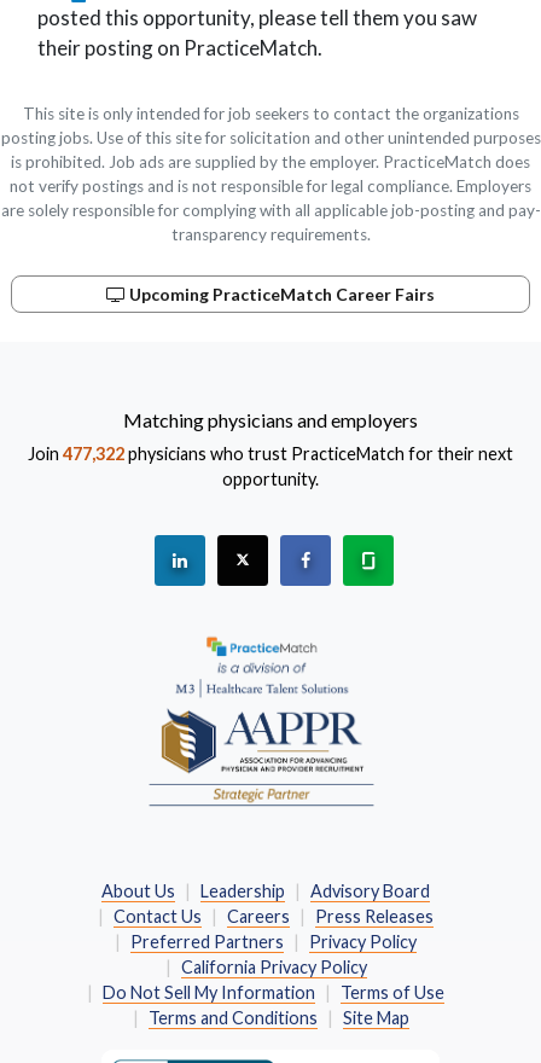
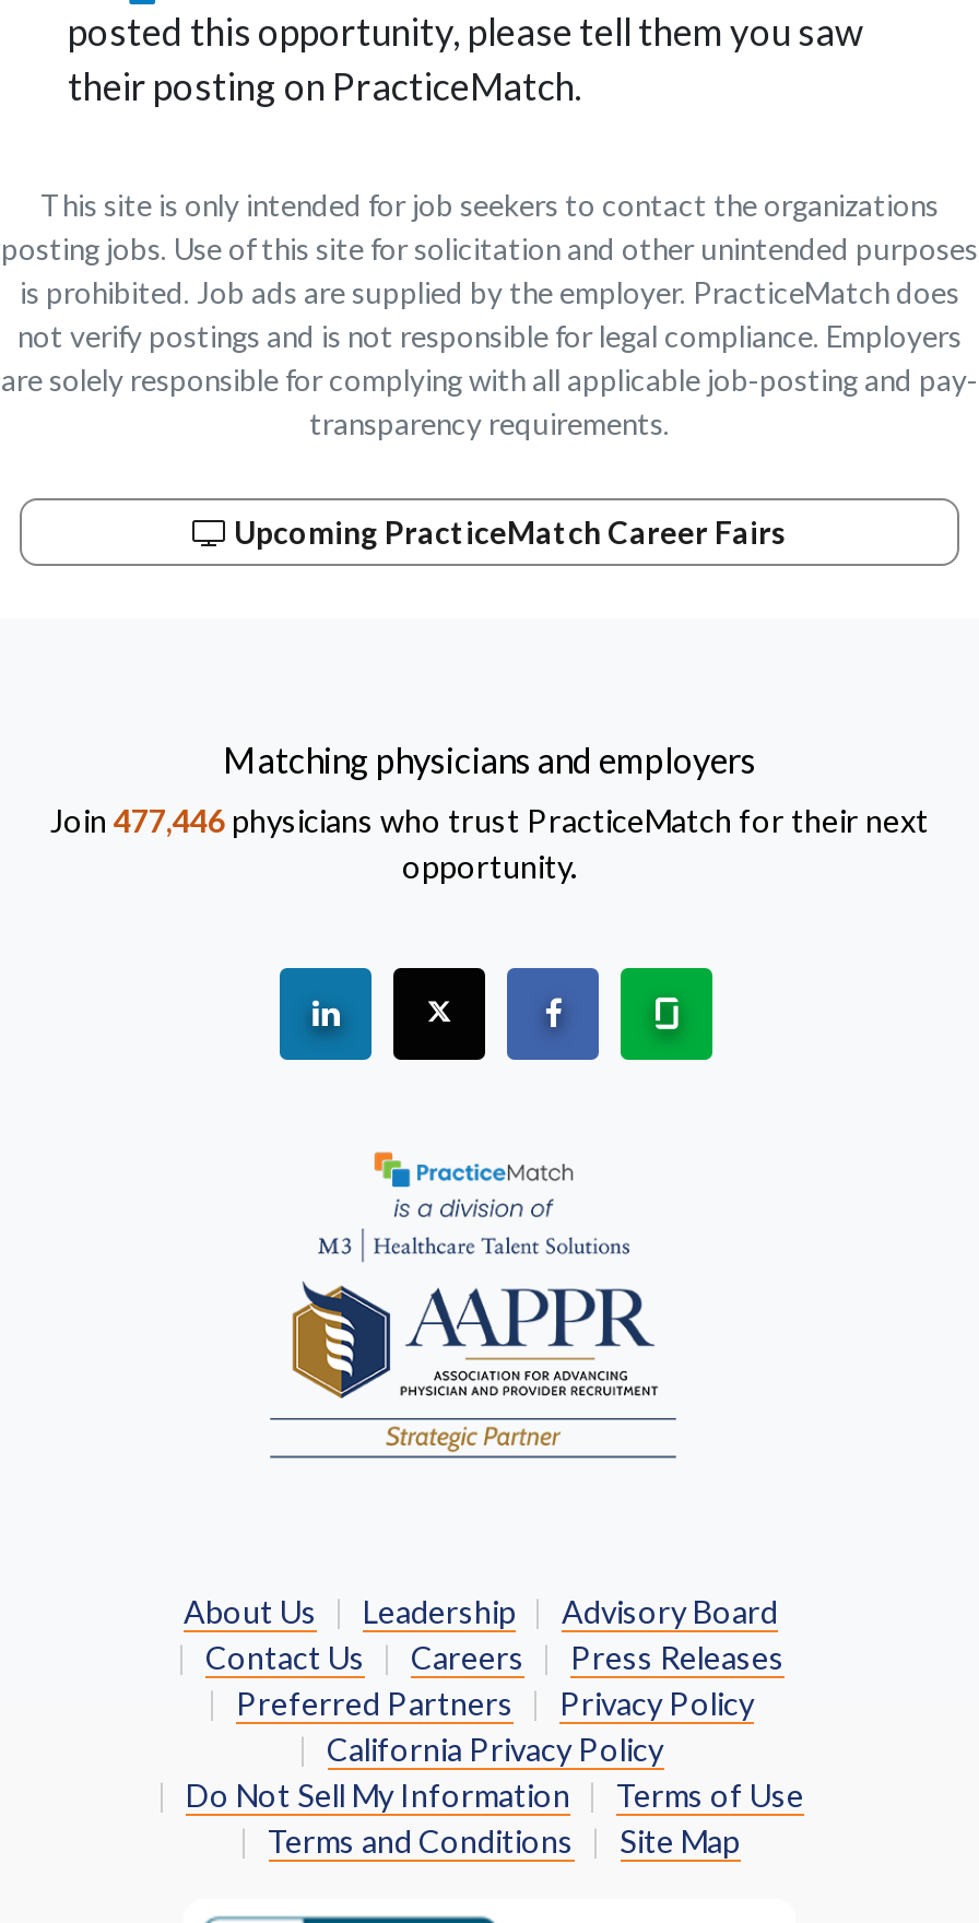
- Join 477,322 physicians who trust PracticeMatch for their next
+ Join 477,446 physicians who trust PracticeMatch for their next
